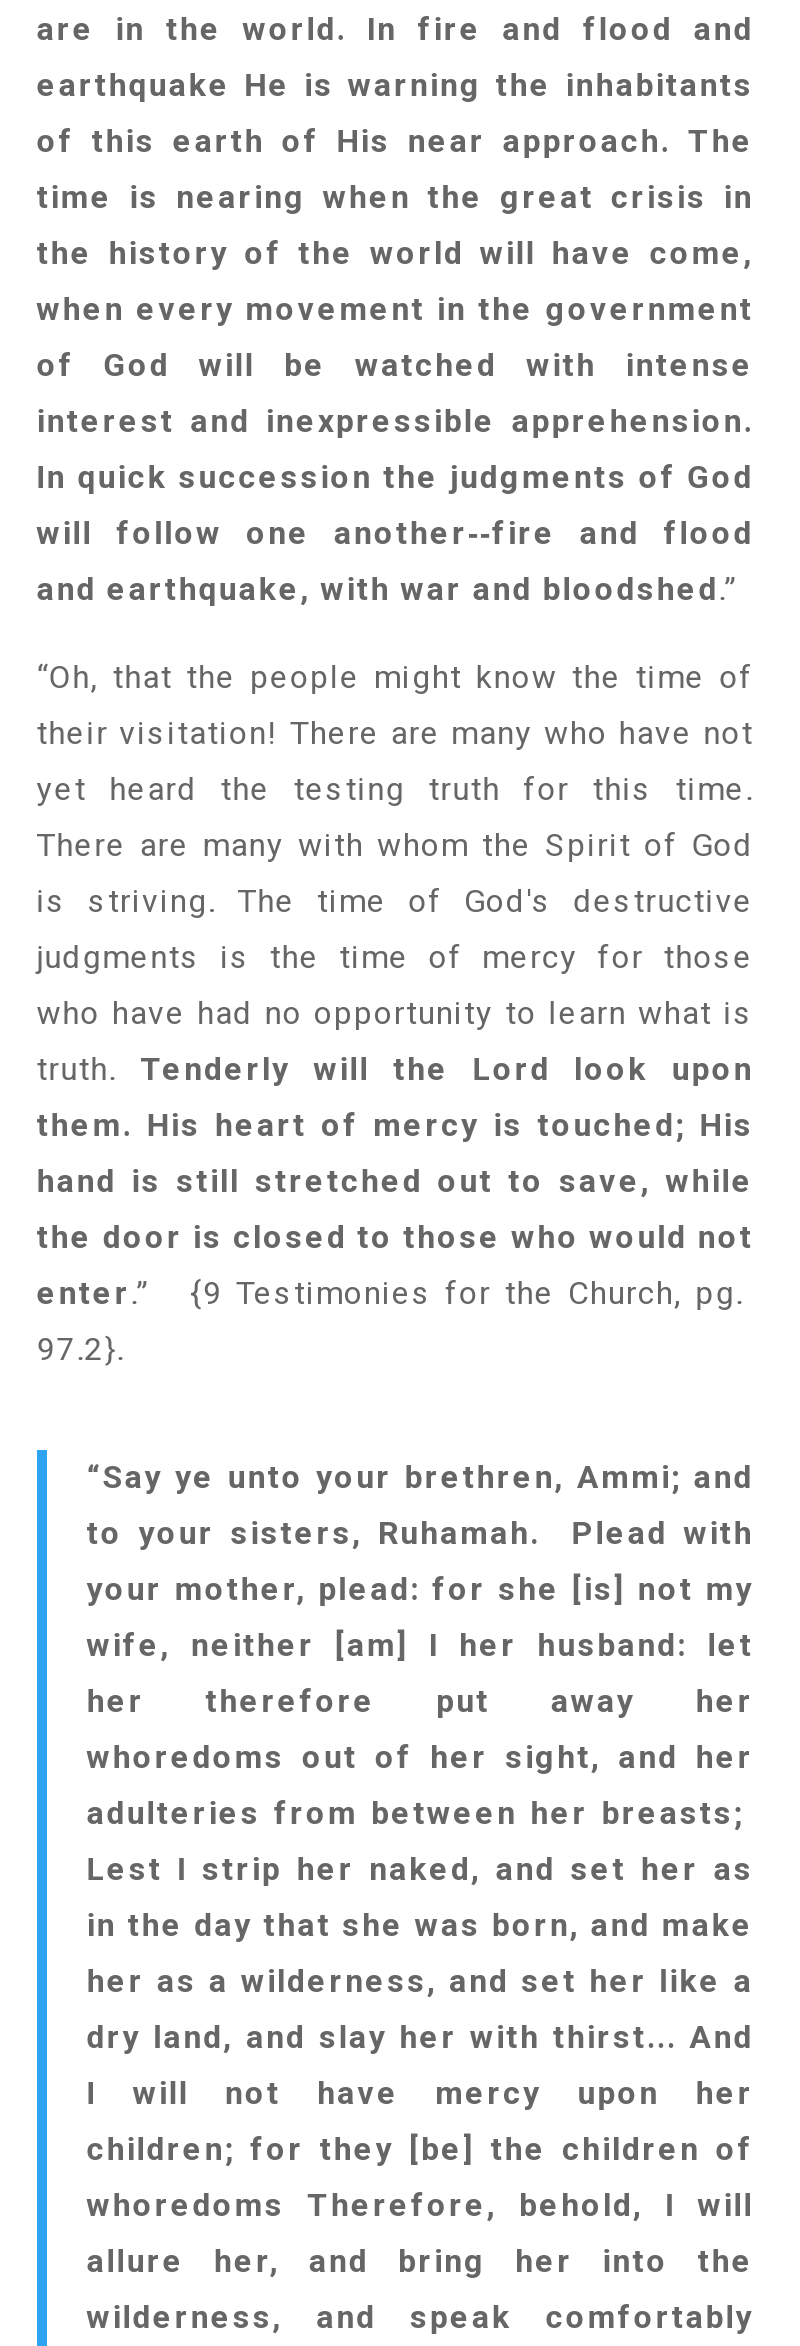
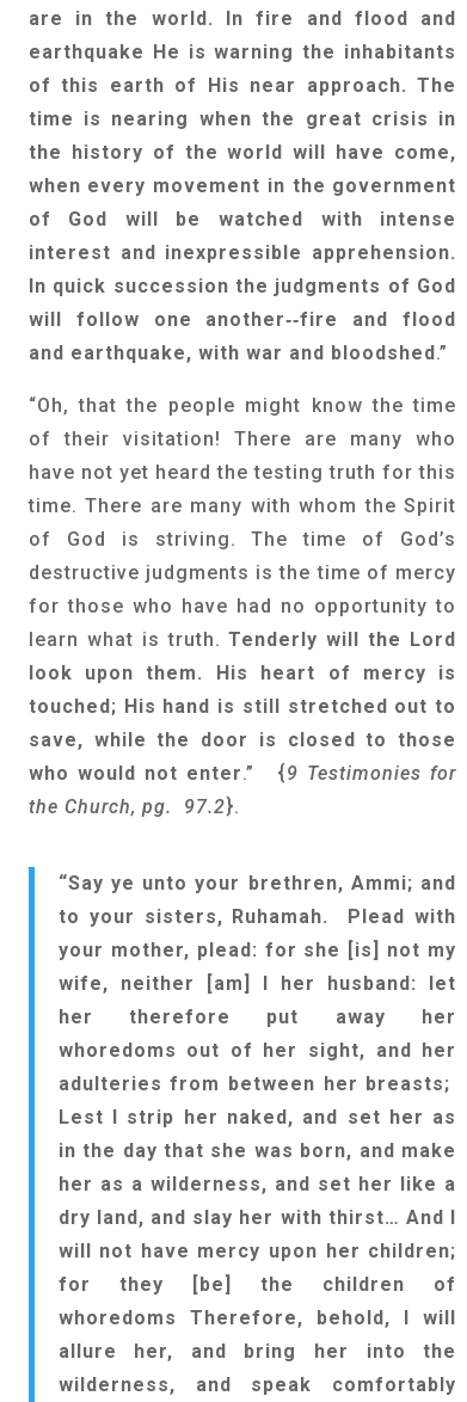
- “Oh, that the people might know the time of
+ “Oh, that the people might know the time

- their visitation! There are many who have not
+ of their visitation! There are many who

- yet heard the testing truth for this time.
+ have not yet heard the testing truth for this

- There are many with whom the Spirit of God
+ time. There are many with whom the Spirit

- is striving. The time of God's destructive
+ of God is striving. The time of God’s

- judgments is the time of mercy for those
+ destructive judgments is the time of mercy

- who have had no opportunity to learn what is
+ for those who have had no opportunity to

- truth. Tenderly will the Lord look upon
+ learn what is truth. Tenderly will the Lord

- them. His heart of mercy is touched; His
+ look upon them. His heart of mercy is

- hand is still stretched out to save, while
+ touched; His hand is still stretched out to

- the door is closed to those who would not
+ save, while the door is closed to those

- enter.” {9 Testimonies for the Church, pg.
+ who would not enter.” {9 Testimonies for

- 97.2}.
+ the Church, pg. 97.2}.

- dry land, and slay her with thirst... And
+ dry land, and slay her with thirst… And I

- I will not have mercy upon her
+ will not have mercy upon her children;

- children; for they [be] the children of
+ for they [be] the children of
